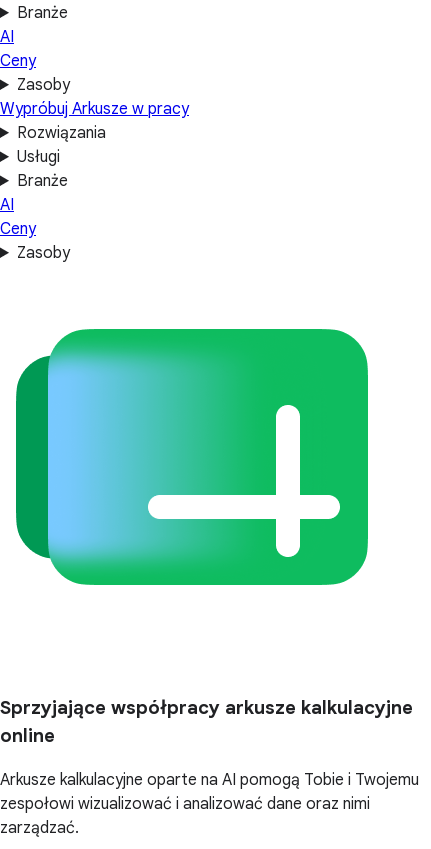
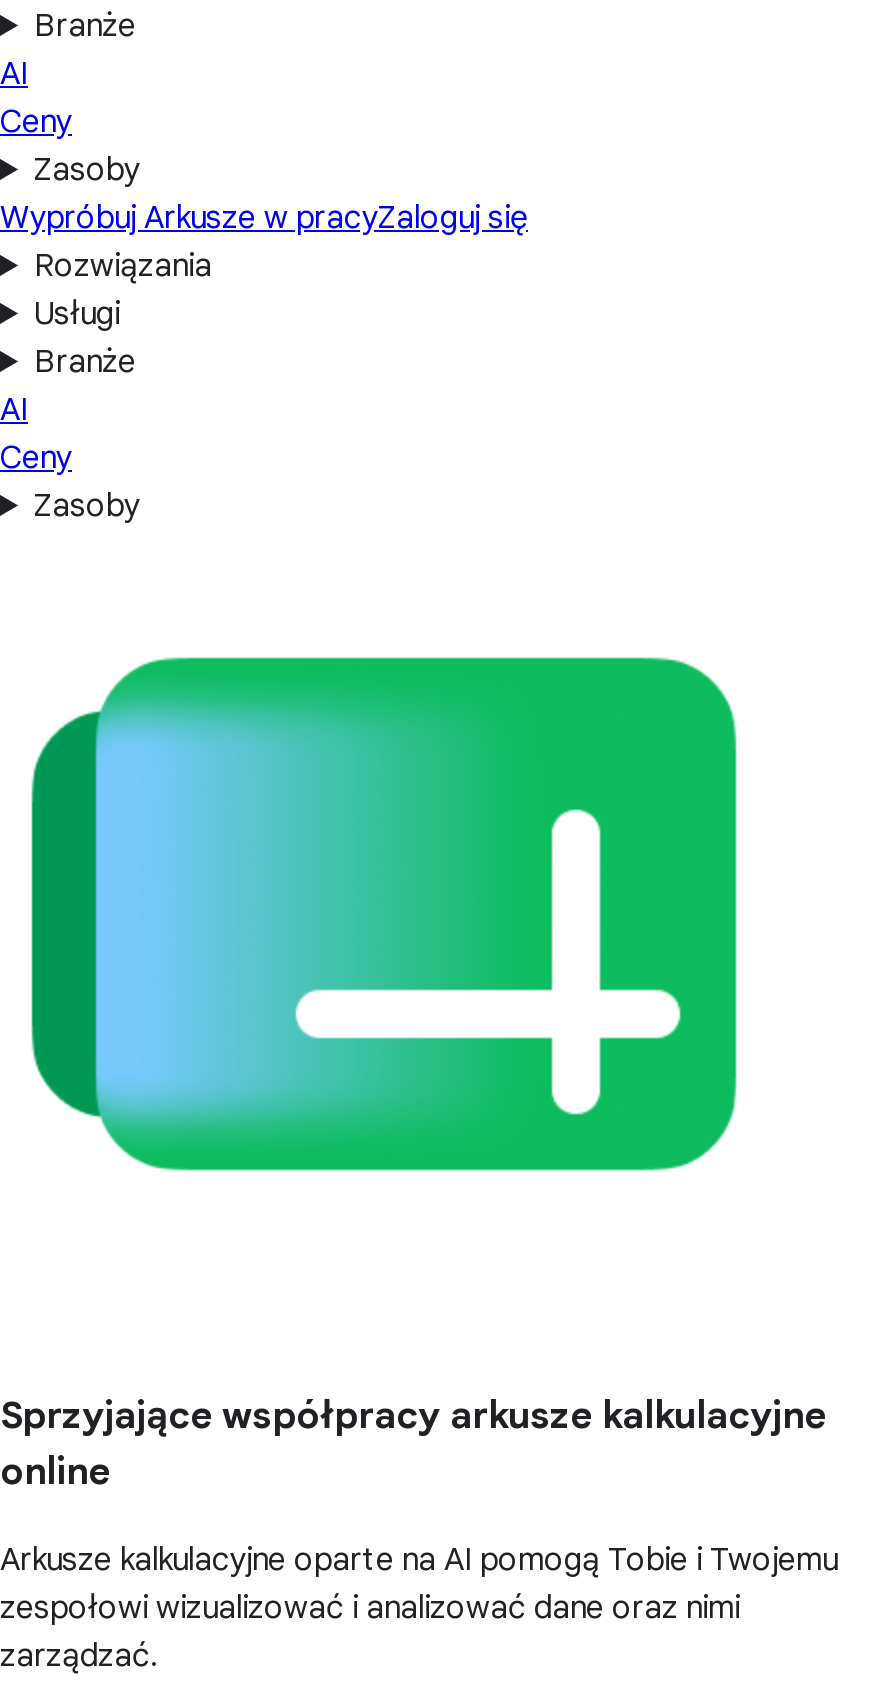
- Wypróbuj Arkusze w pracy
+ Wypróbuj Arkusze w pracyZaloguj się
